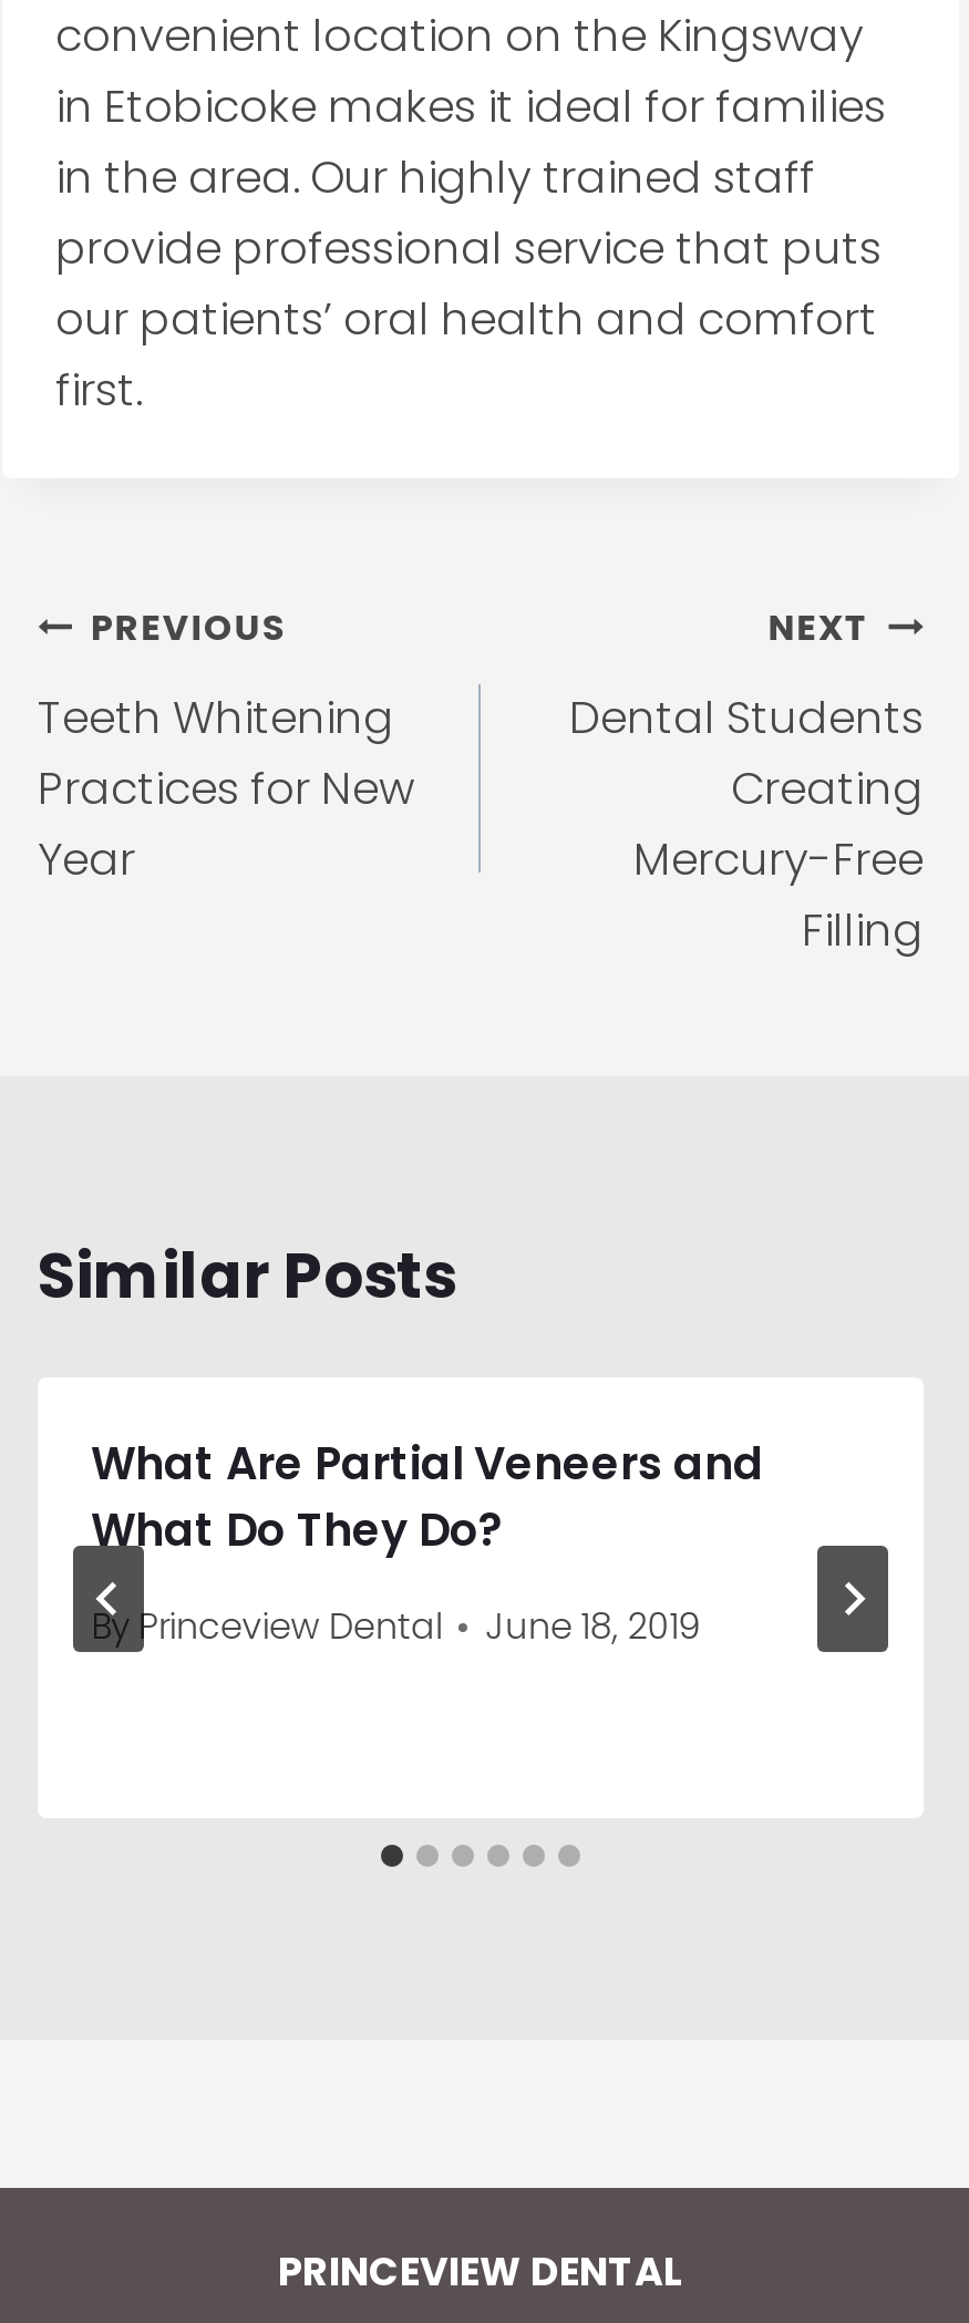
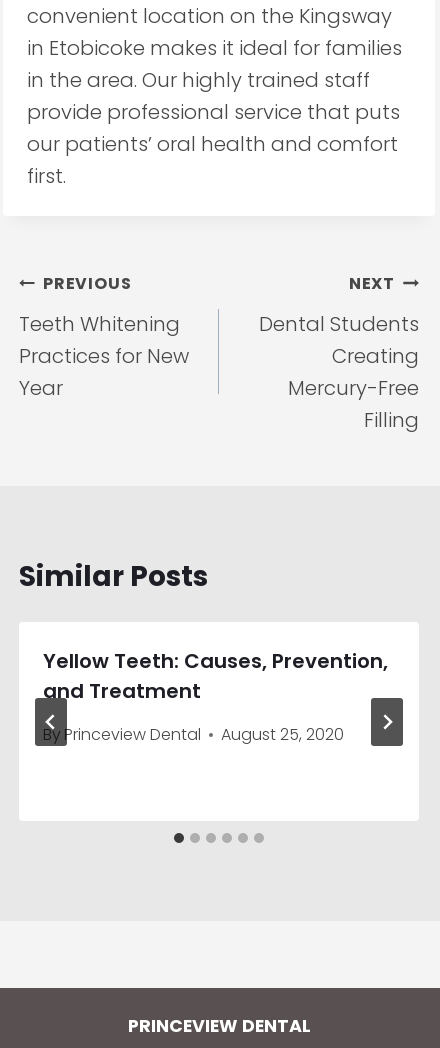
- What Are Partial Veneers and
- What Do They Do?
+ Yellow Teeth: Causes, Prevention,
+ and Treatment

- By Princeview Dental June 18, 2019
+ By Princeview Dental August 25, 2020
